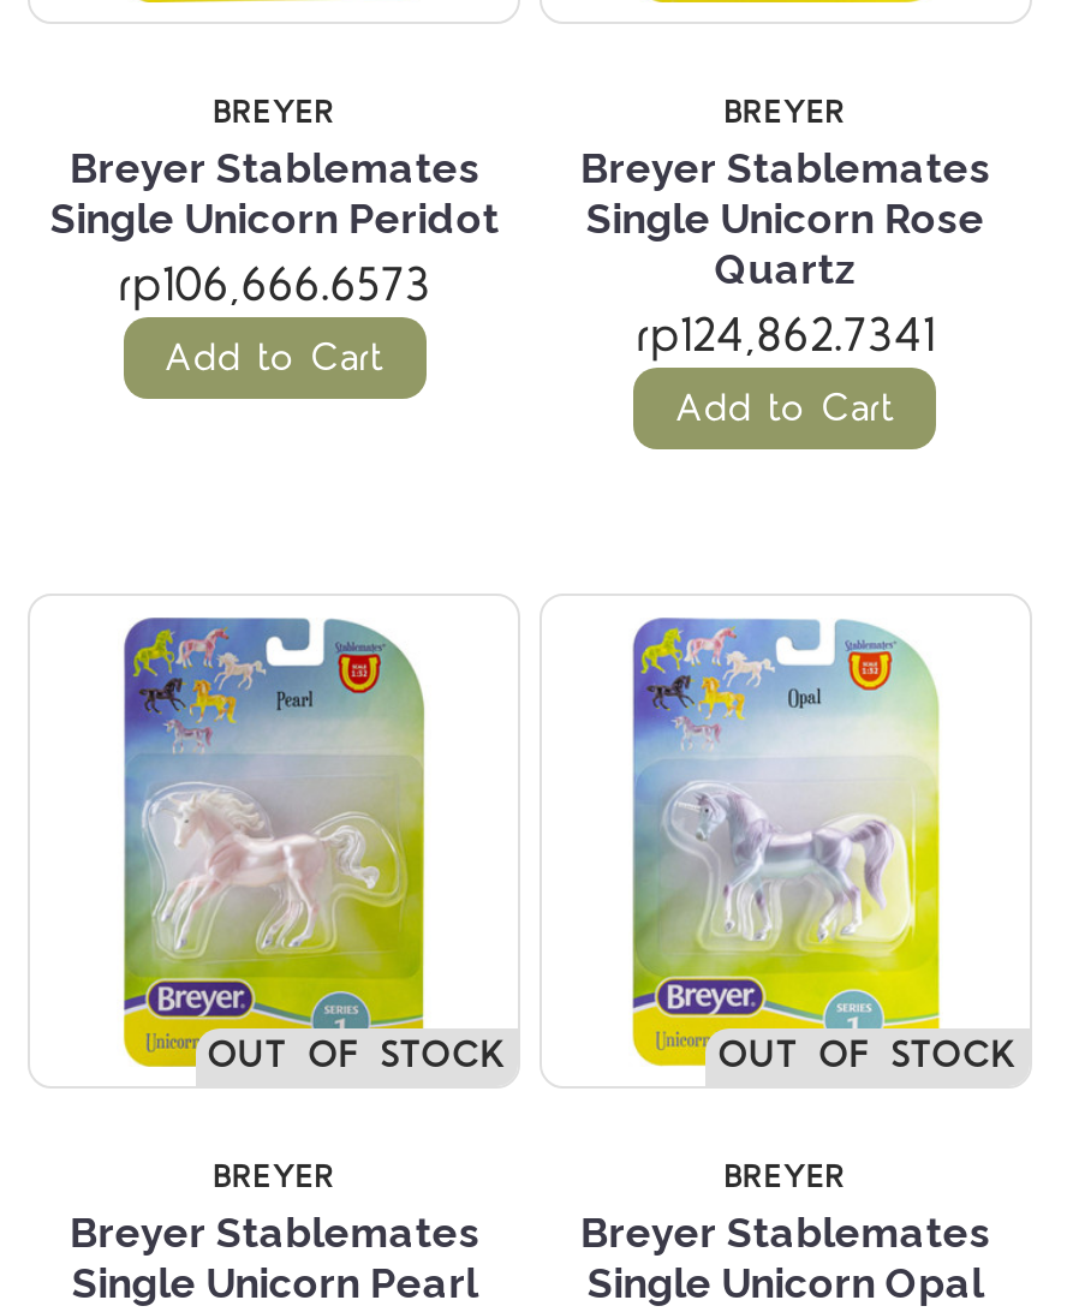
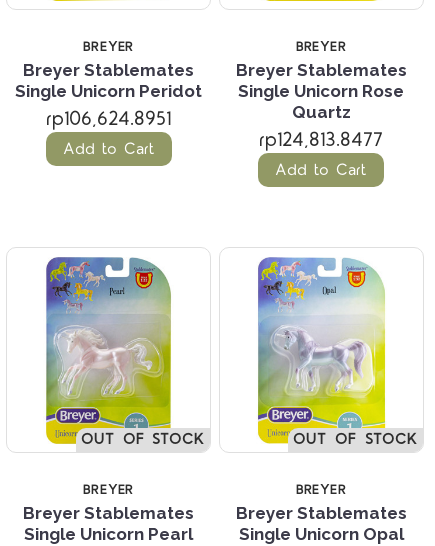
- rp106,666.6573
+ rp106,624.8951

- rp124,862.7341
+ rp124,813.8477
